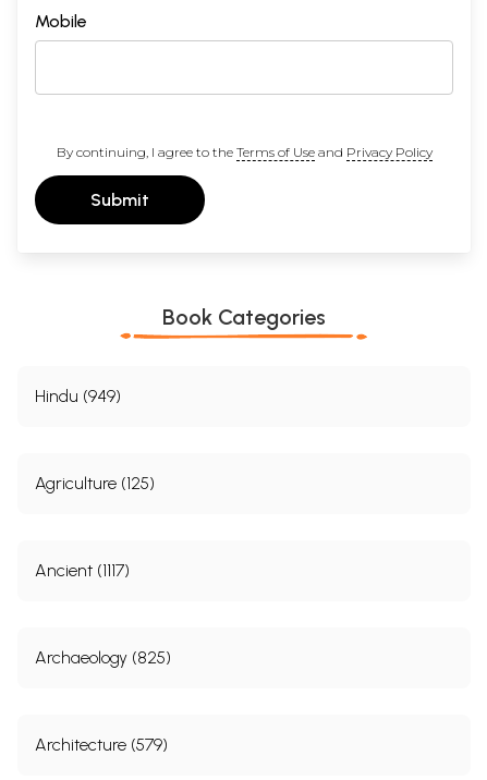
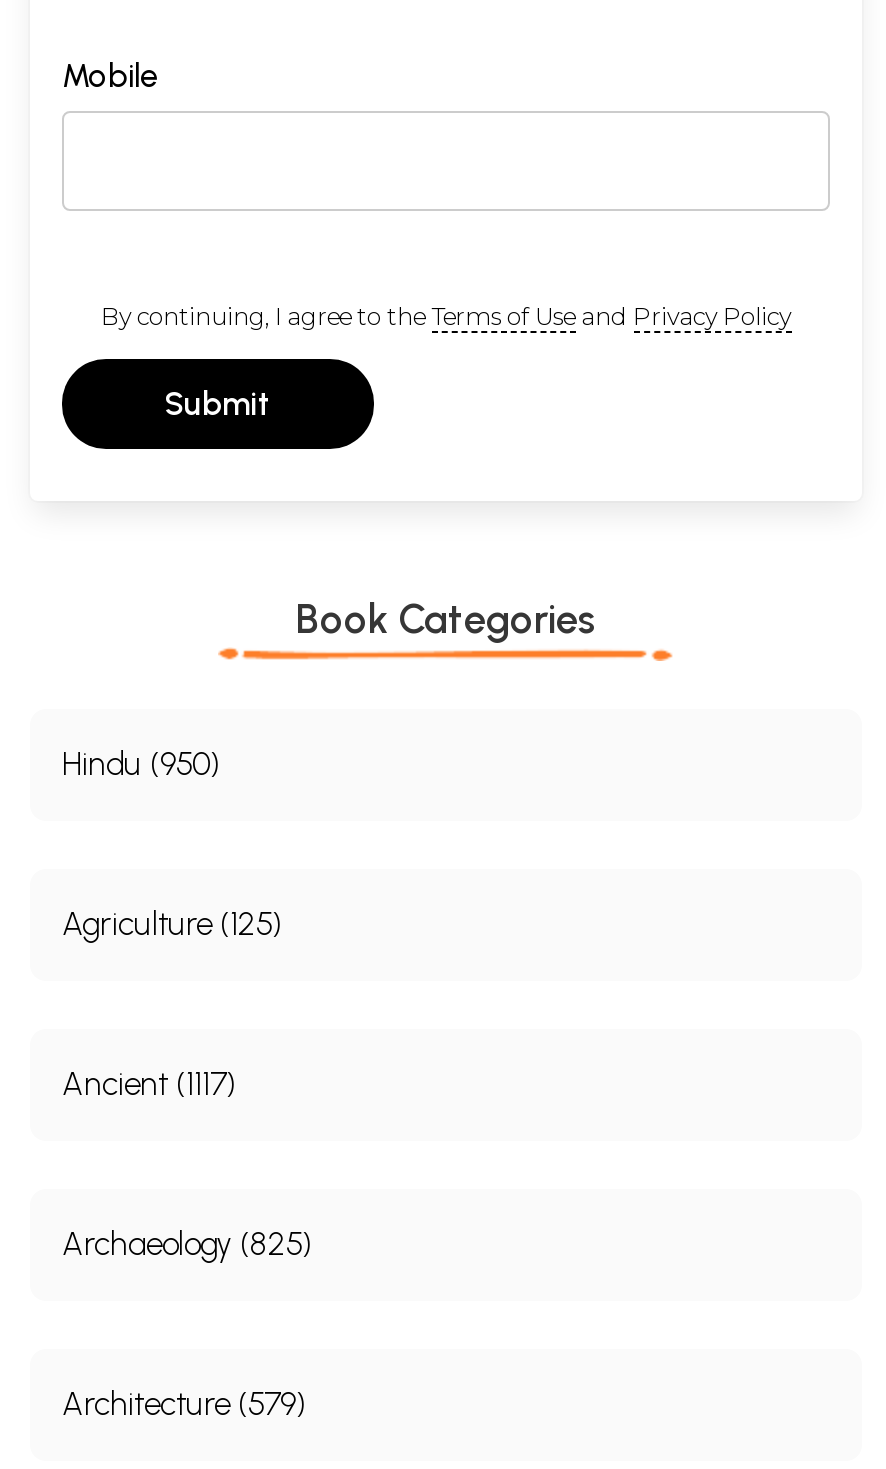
- Hindu (949)
+ Hindu (950)
